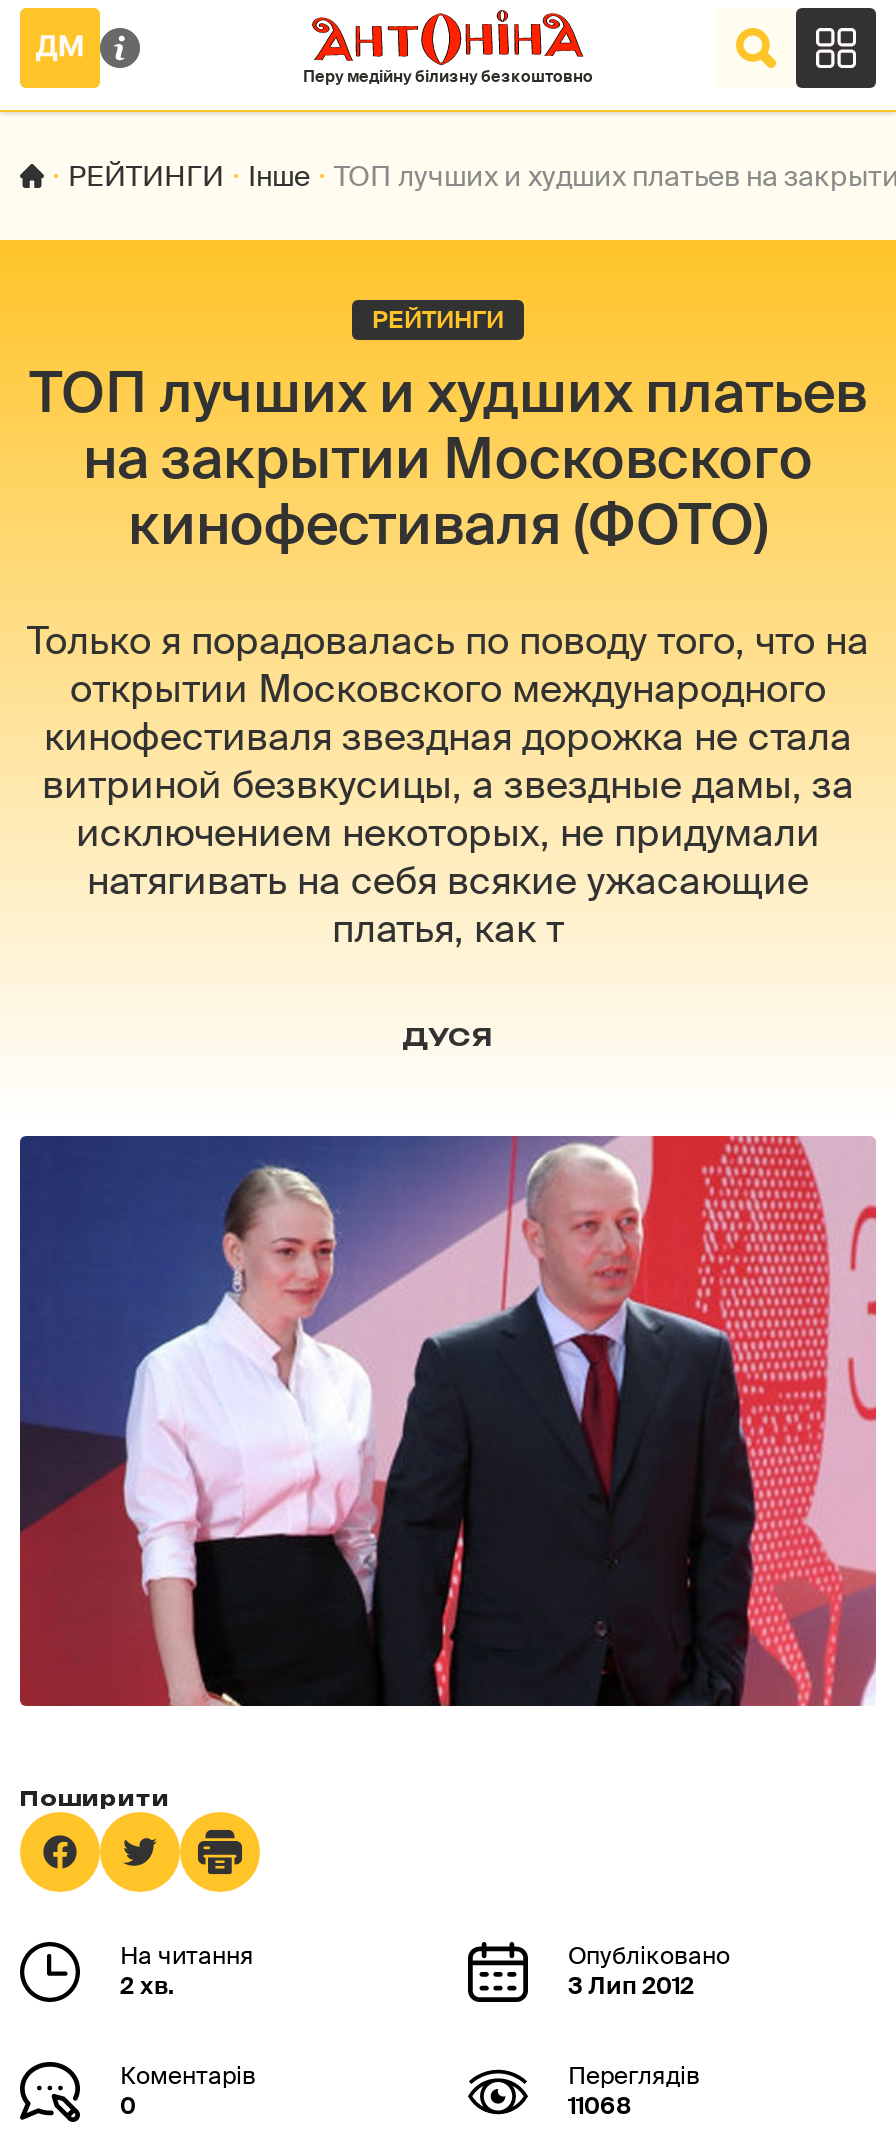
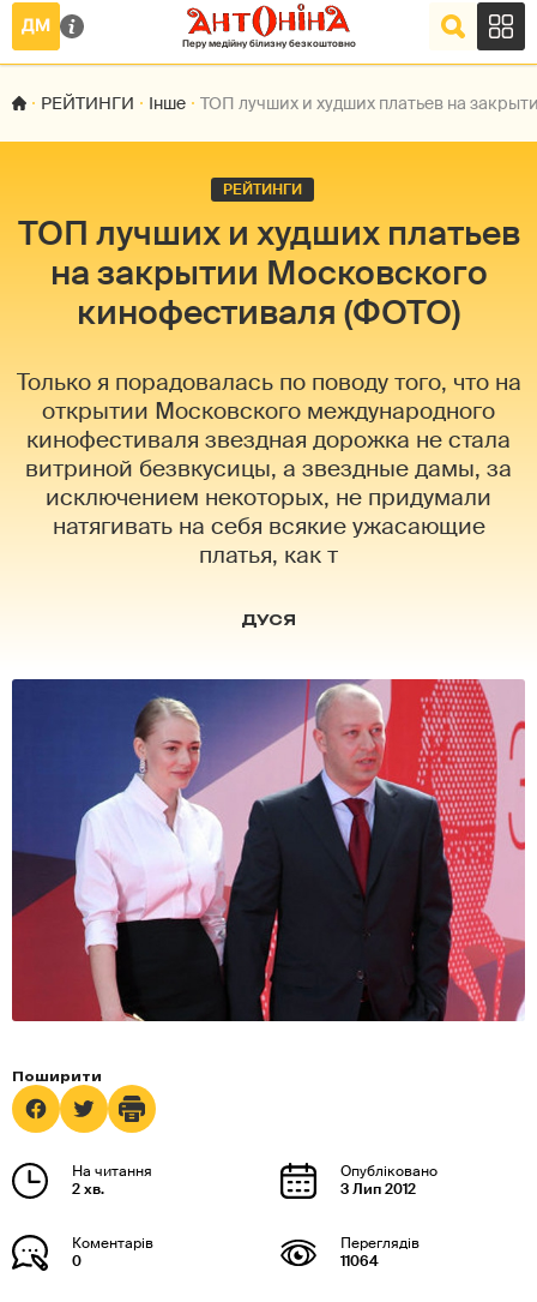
- 11068
+ 11064
